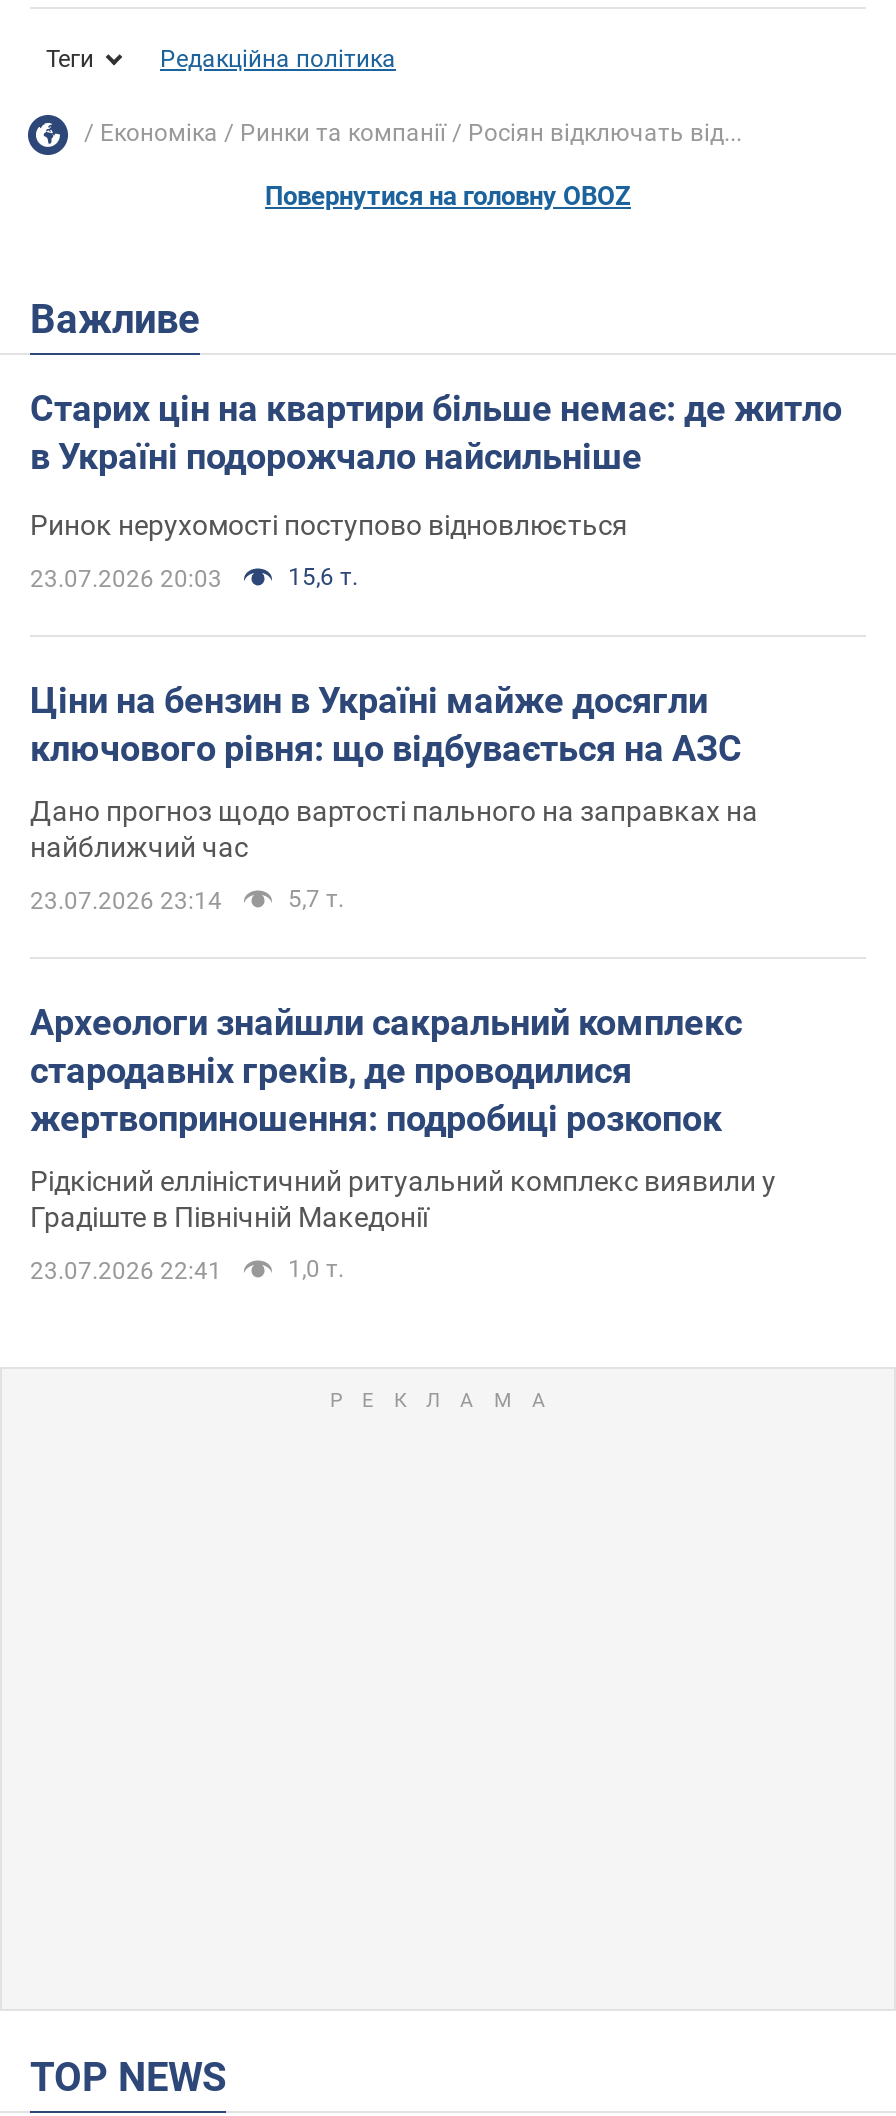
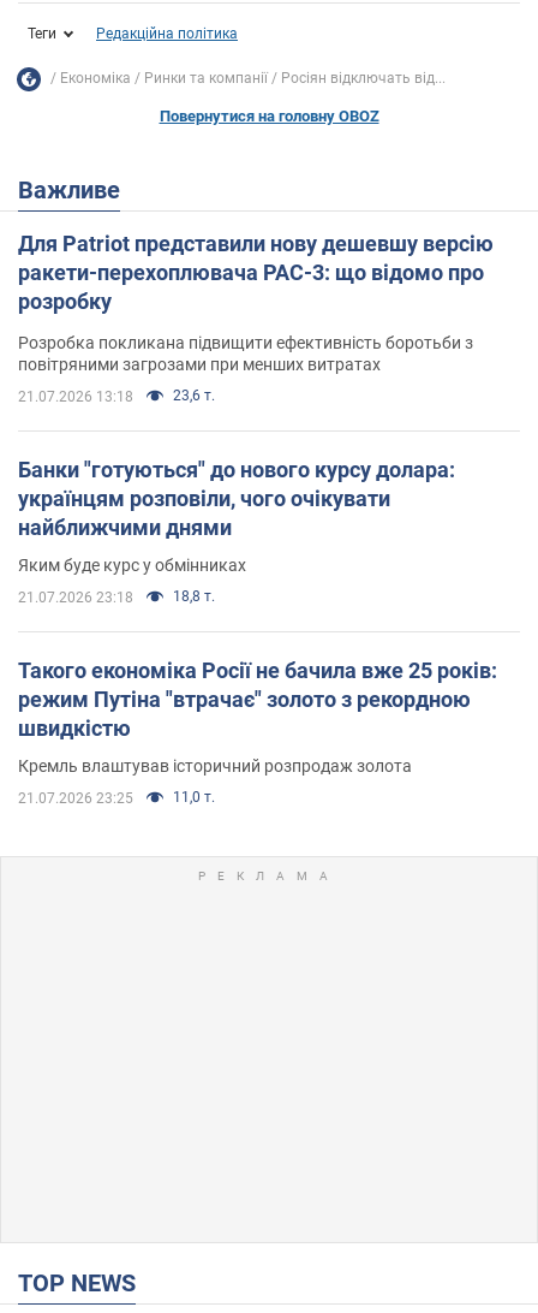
- Старих цін на квартири більше немає: де житло
- в Україні подорожчало найсильніше
+ Для Patriot представили нову дешевшу версію
+ ракети-перехоплювача PAC-3: що відомо про
+ розробку

- Ринок нерухомості поступово відновлюється
+ Розробка покликана підвищити ефективність боротьби з
+ повітряними загрозами при менших витратах

- 23.07.2026 20:03
- 15,6 т.
+ 21.07.2026 13:18
+ 23,6 т.

- Ціни на бензин в Україні майже досягли
- ключового рівня: що відбувається на АЗС
+ Банки "готуються" до нового курсу долара:
+ українцям розповіли, чого очікувати
+ найближчими днями

- Дано прогноз щодо вартості пального на заправках на
- найближчий час
+ Яким буде курс у обмінниках

- 23.07.2026 23:14
- 5,7 т.
+ 21.07.2026 23:18
+ 18,8 т.

- Археологи знайшли сакральний комплекс
- стародавніх греків, де проводилися
- жертвоприношення: подробиці розкопок
+ Такого економіка Росії не бачила вже 25 років:
+ режим Путіна "втрачає" золото з рекордною
+ швидкістю

- Рідкісний елліністичний ритуальний комплекс виявили у
- Градіште в Північній Македонії
+ Кремль влаштував історичний розпродаж золота

- 23.07.2026 22:41
- 1,0 т.
+ 21.07.2026 23:25
+ 11,0 т.
